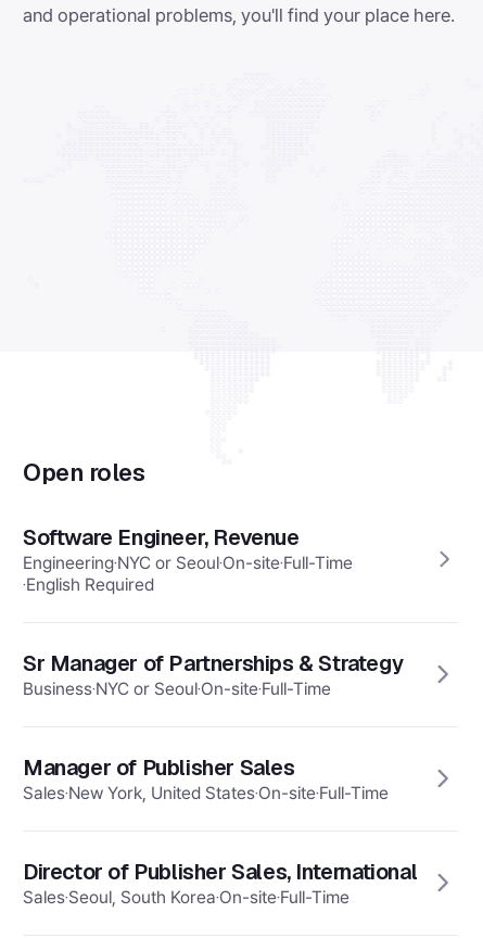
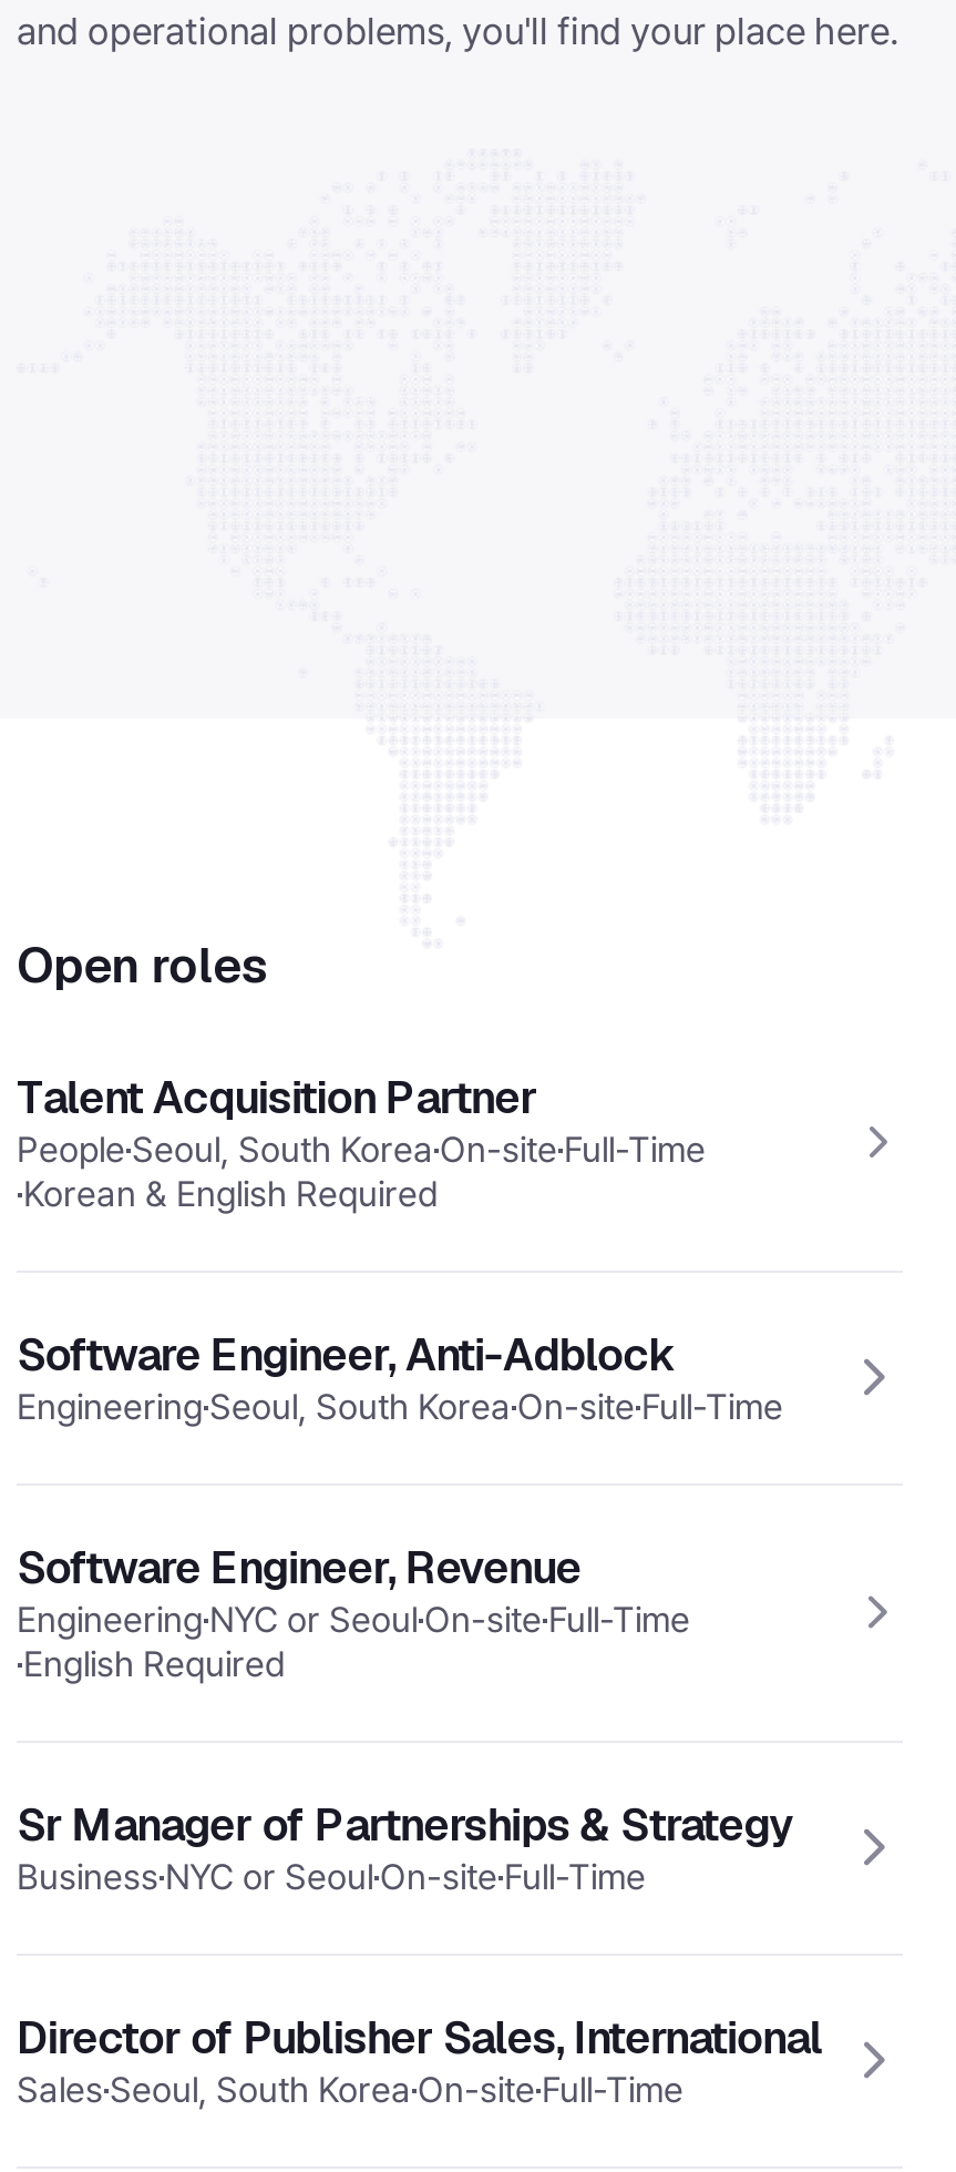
+ Talent Acquisition Partner
+ People·Seoul, South Korea·On-site·Full-Time
+ ·Korean & English Required
+ Software Engineer, Anti-Adblock
+ Engineering·Seoul, South Korea·On-site·Full-Time

moved down: Software Engineer, Revenue | Engineering·NYC or Seoul·On-site·Full-Time | ·English Required | Sr Manager of Partnerships & Strategy | Business·NYC or Seoul·On-site·Full-Time

- Manager of Publisher Sales
- Sales·New York, United States·On-site·Full-Time
